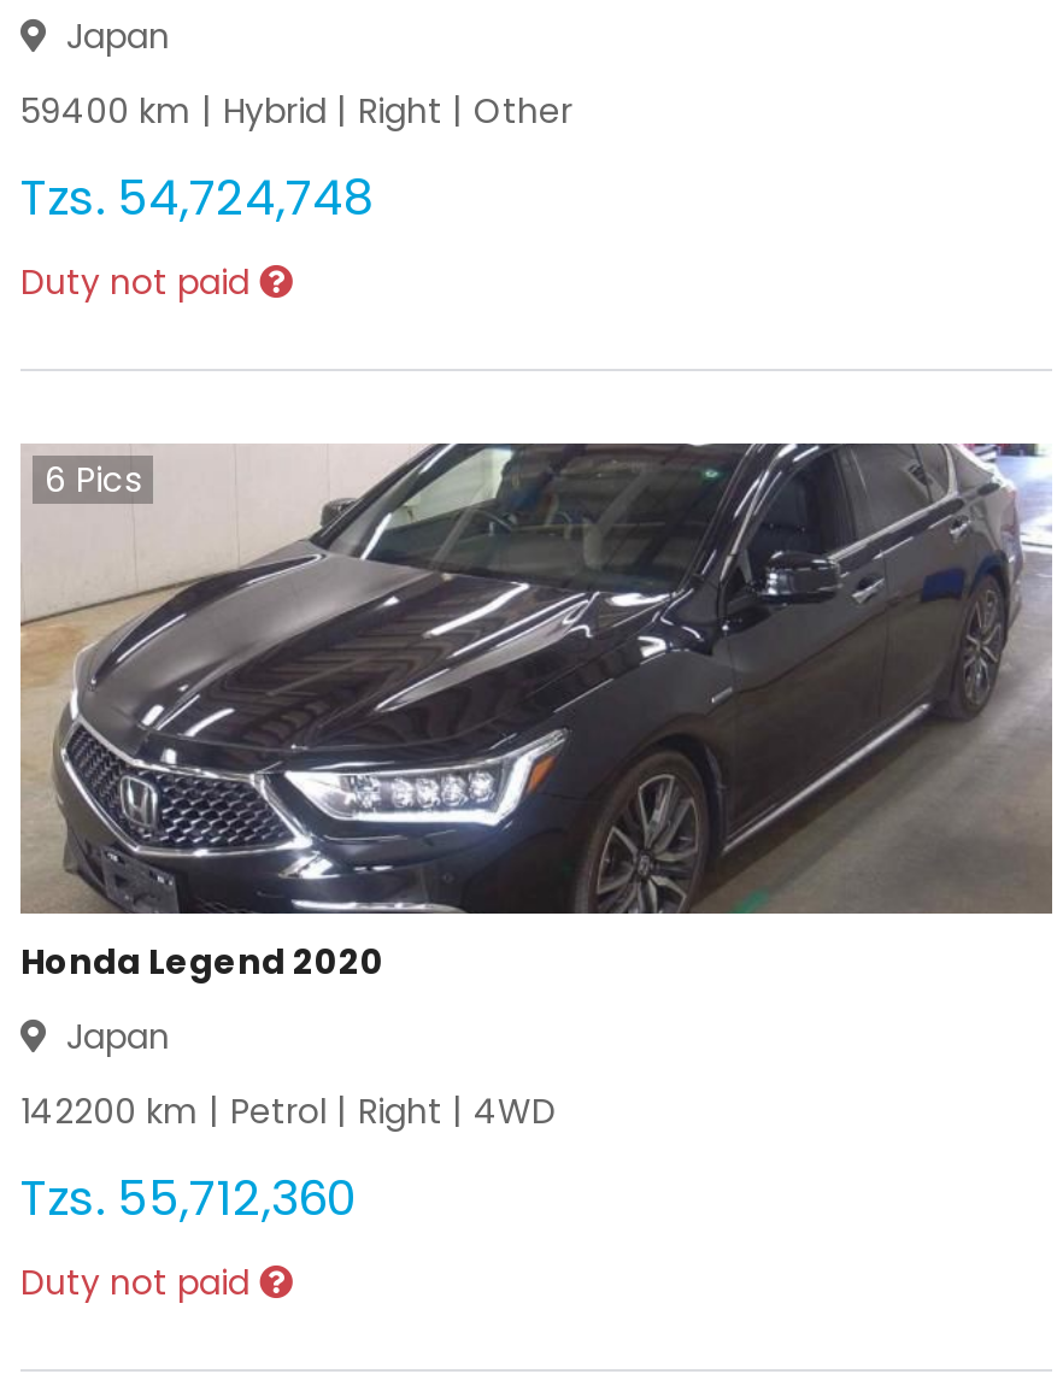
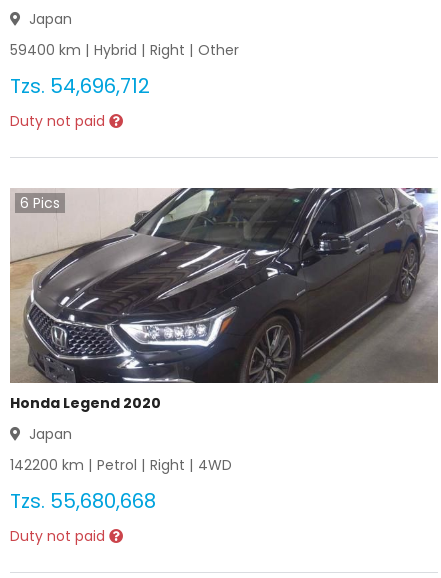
- Tzs. 54,724,748
+ Tzs. 54,696,712

- Tzs. 55,712,360
+ Tzs. 55,680,668
